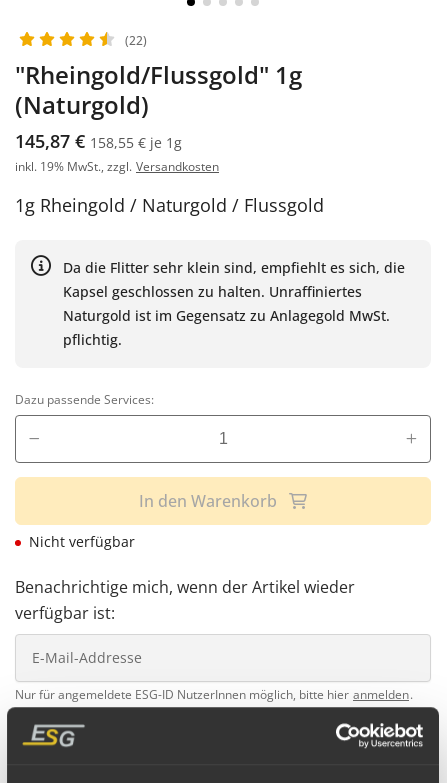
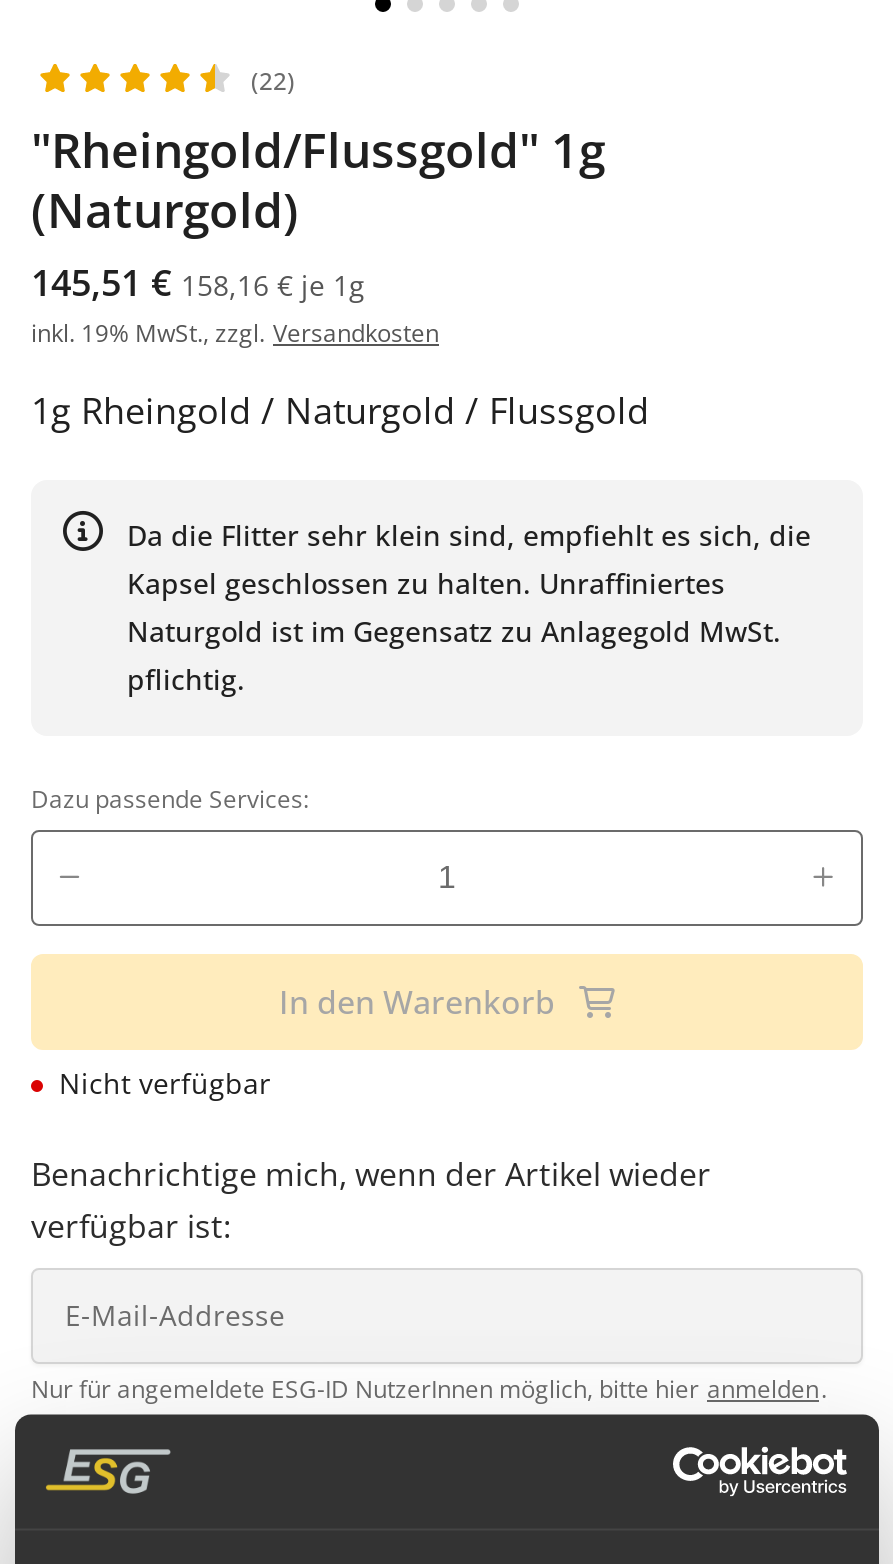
- 145,87 € 158,55 € je 1g
+ 145,51 € 158,16 € je 1g
